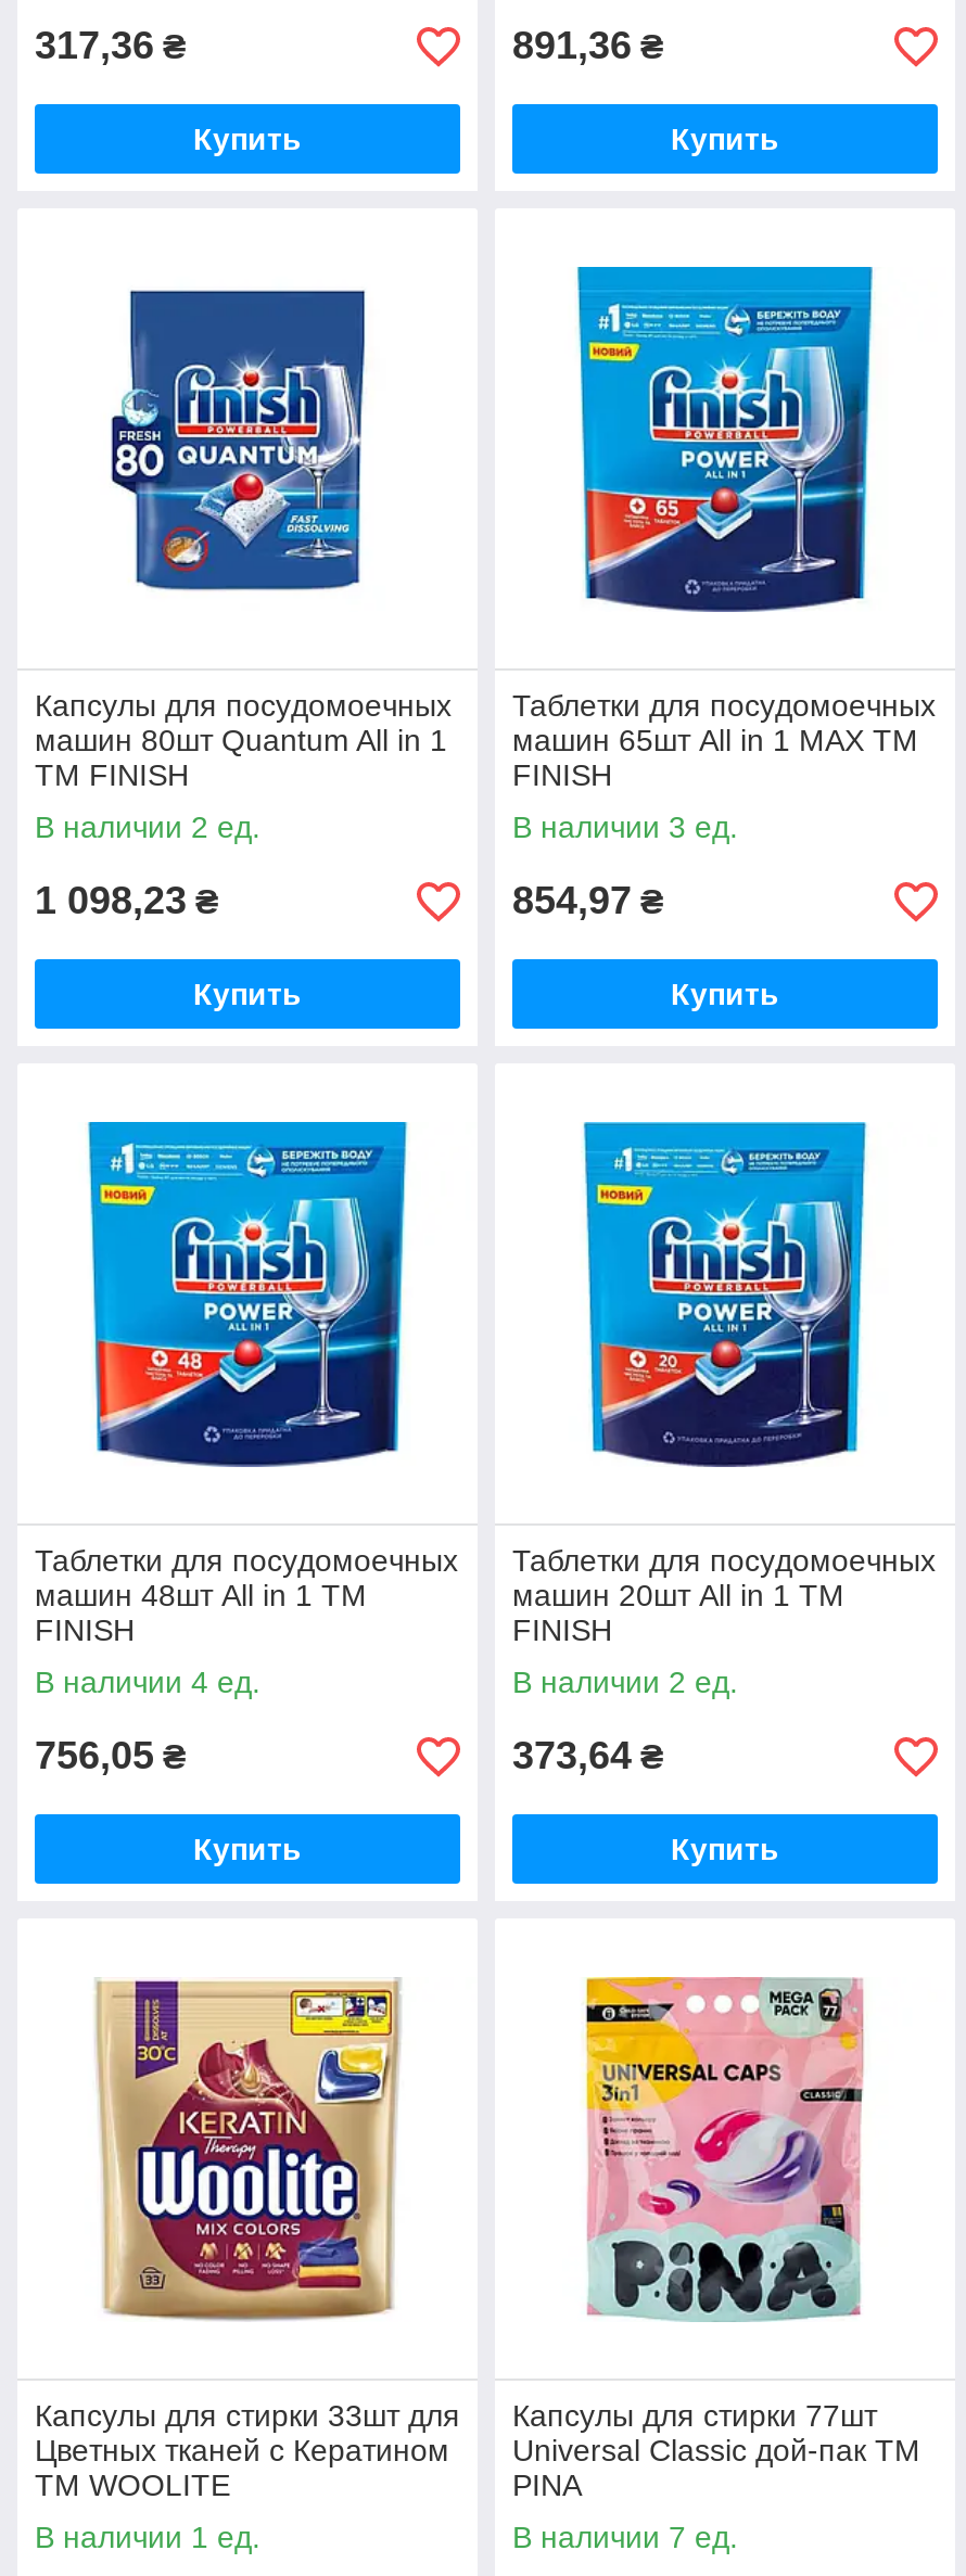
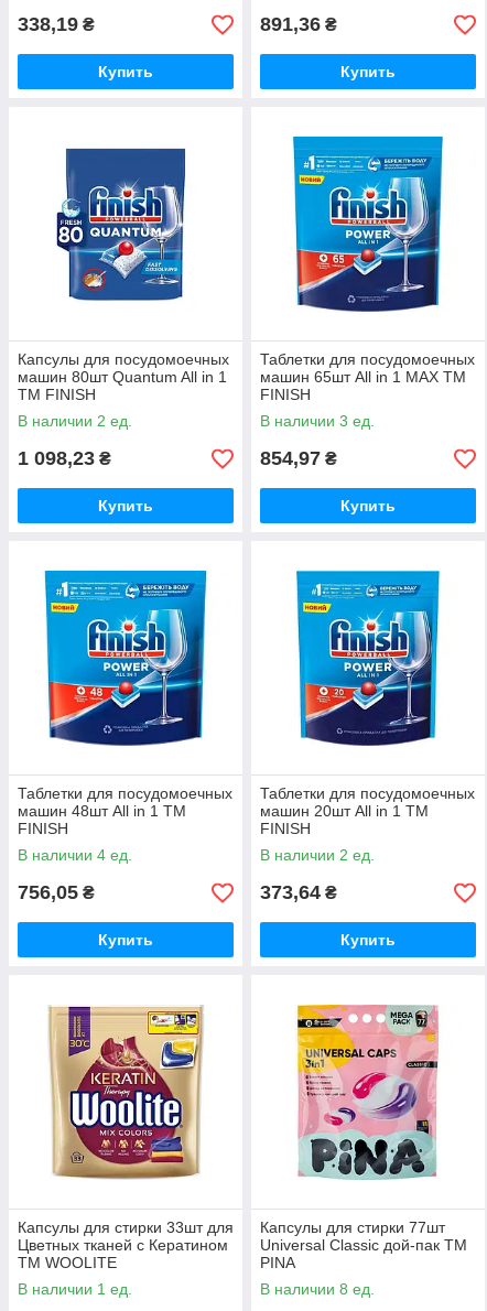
- 317,36 ₴
+ 338,19 ₴

- В наличии 7 ед.
+ В наличии 8 ед.
